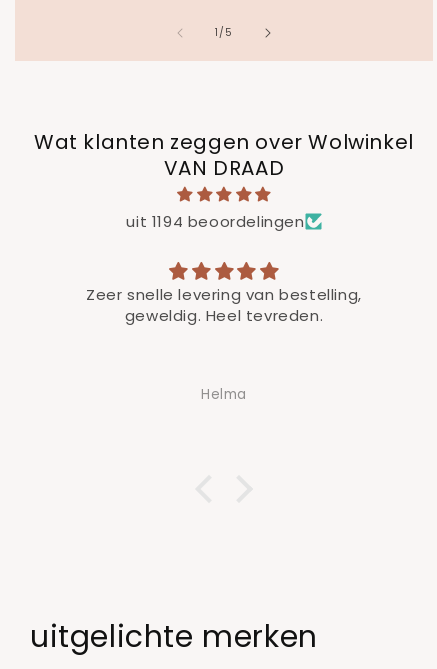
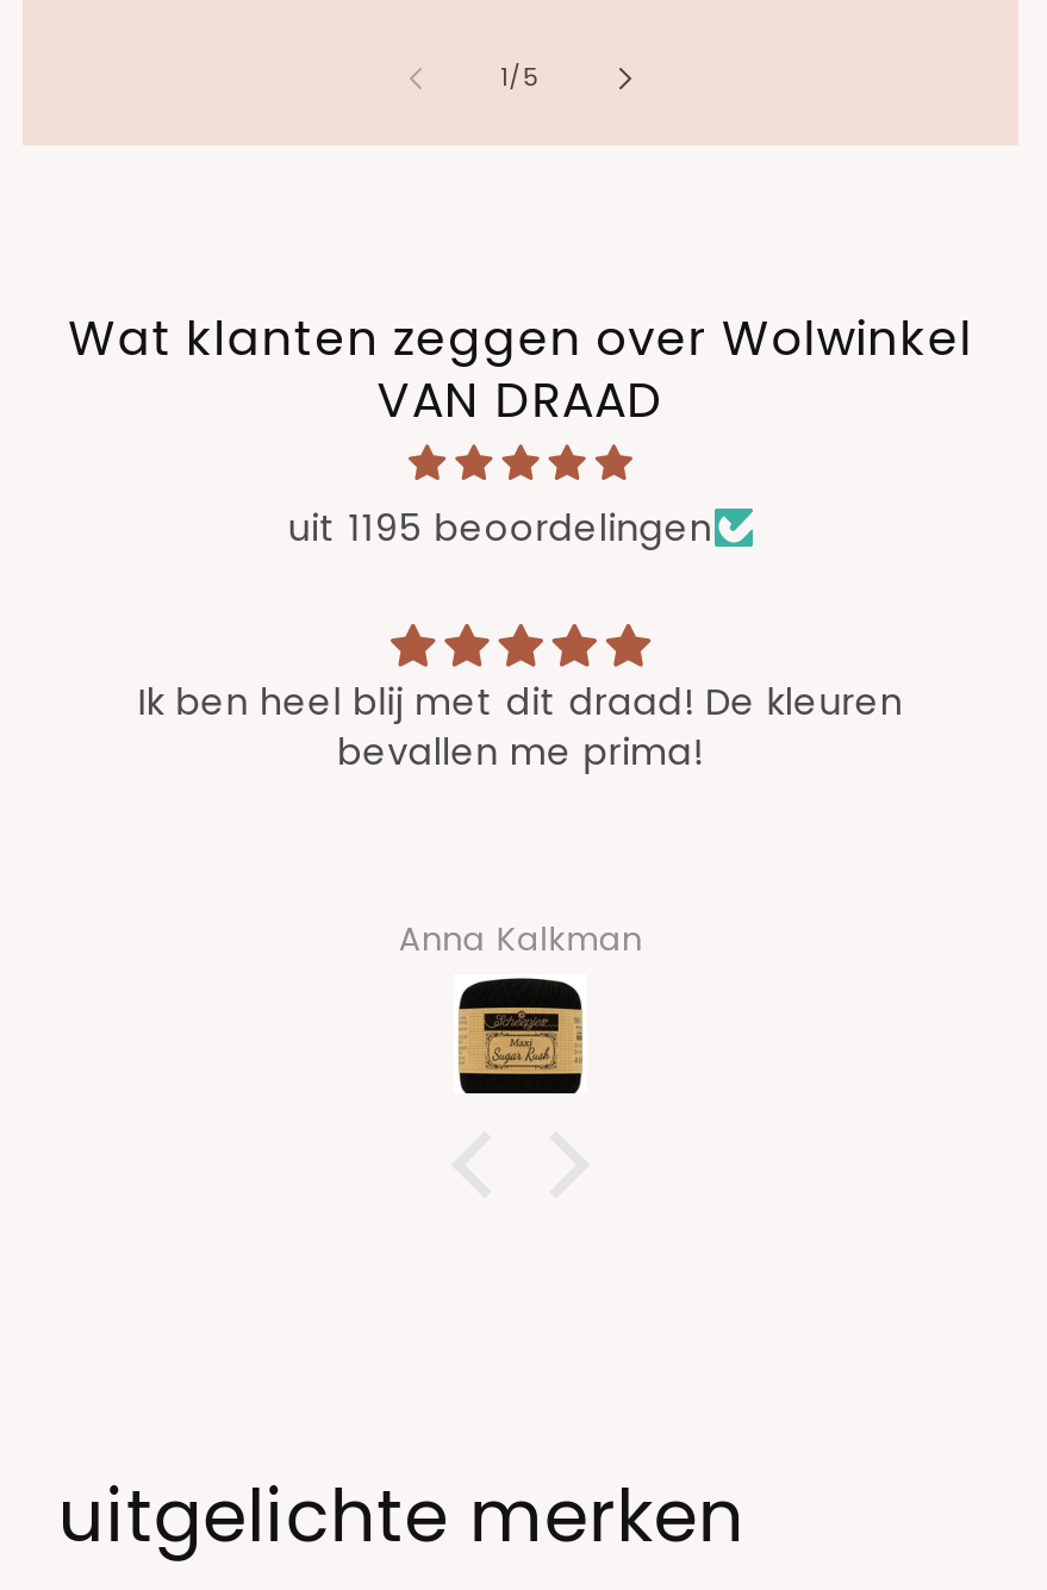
+ [image]

- uit 1194 beoordelingen
+ uit 1195 beoordelingen

- Zeer snelle levering van bestelling,
- geweldig. Heel tevreden.
+ Ik ben heel blij met dit draad! De kleuren
+ bevallen me prima!

- Helma
+ Anna Kalkman
